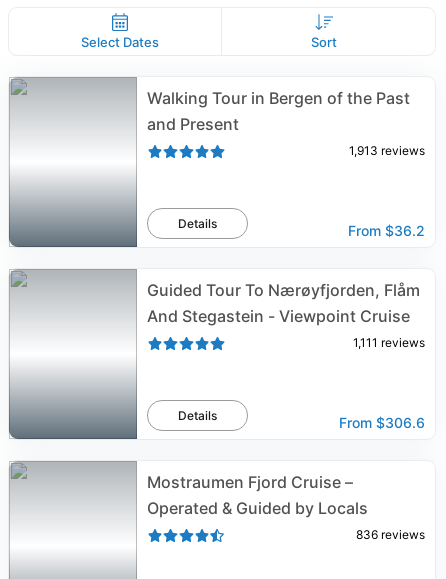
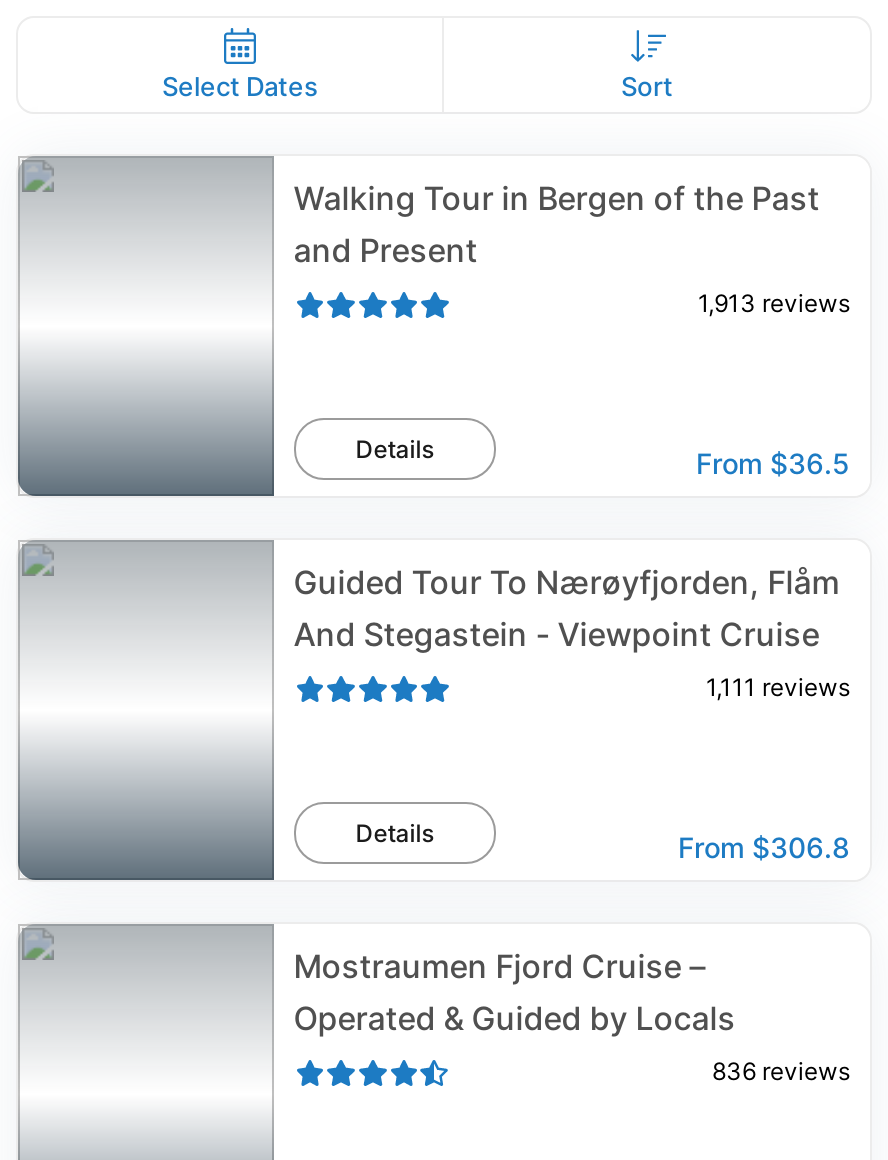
- From $36.2
+ From $36.5

- From $306.6
+ From $306.8
